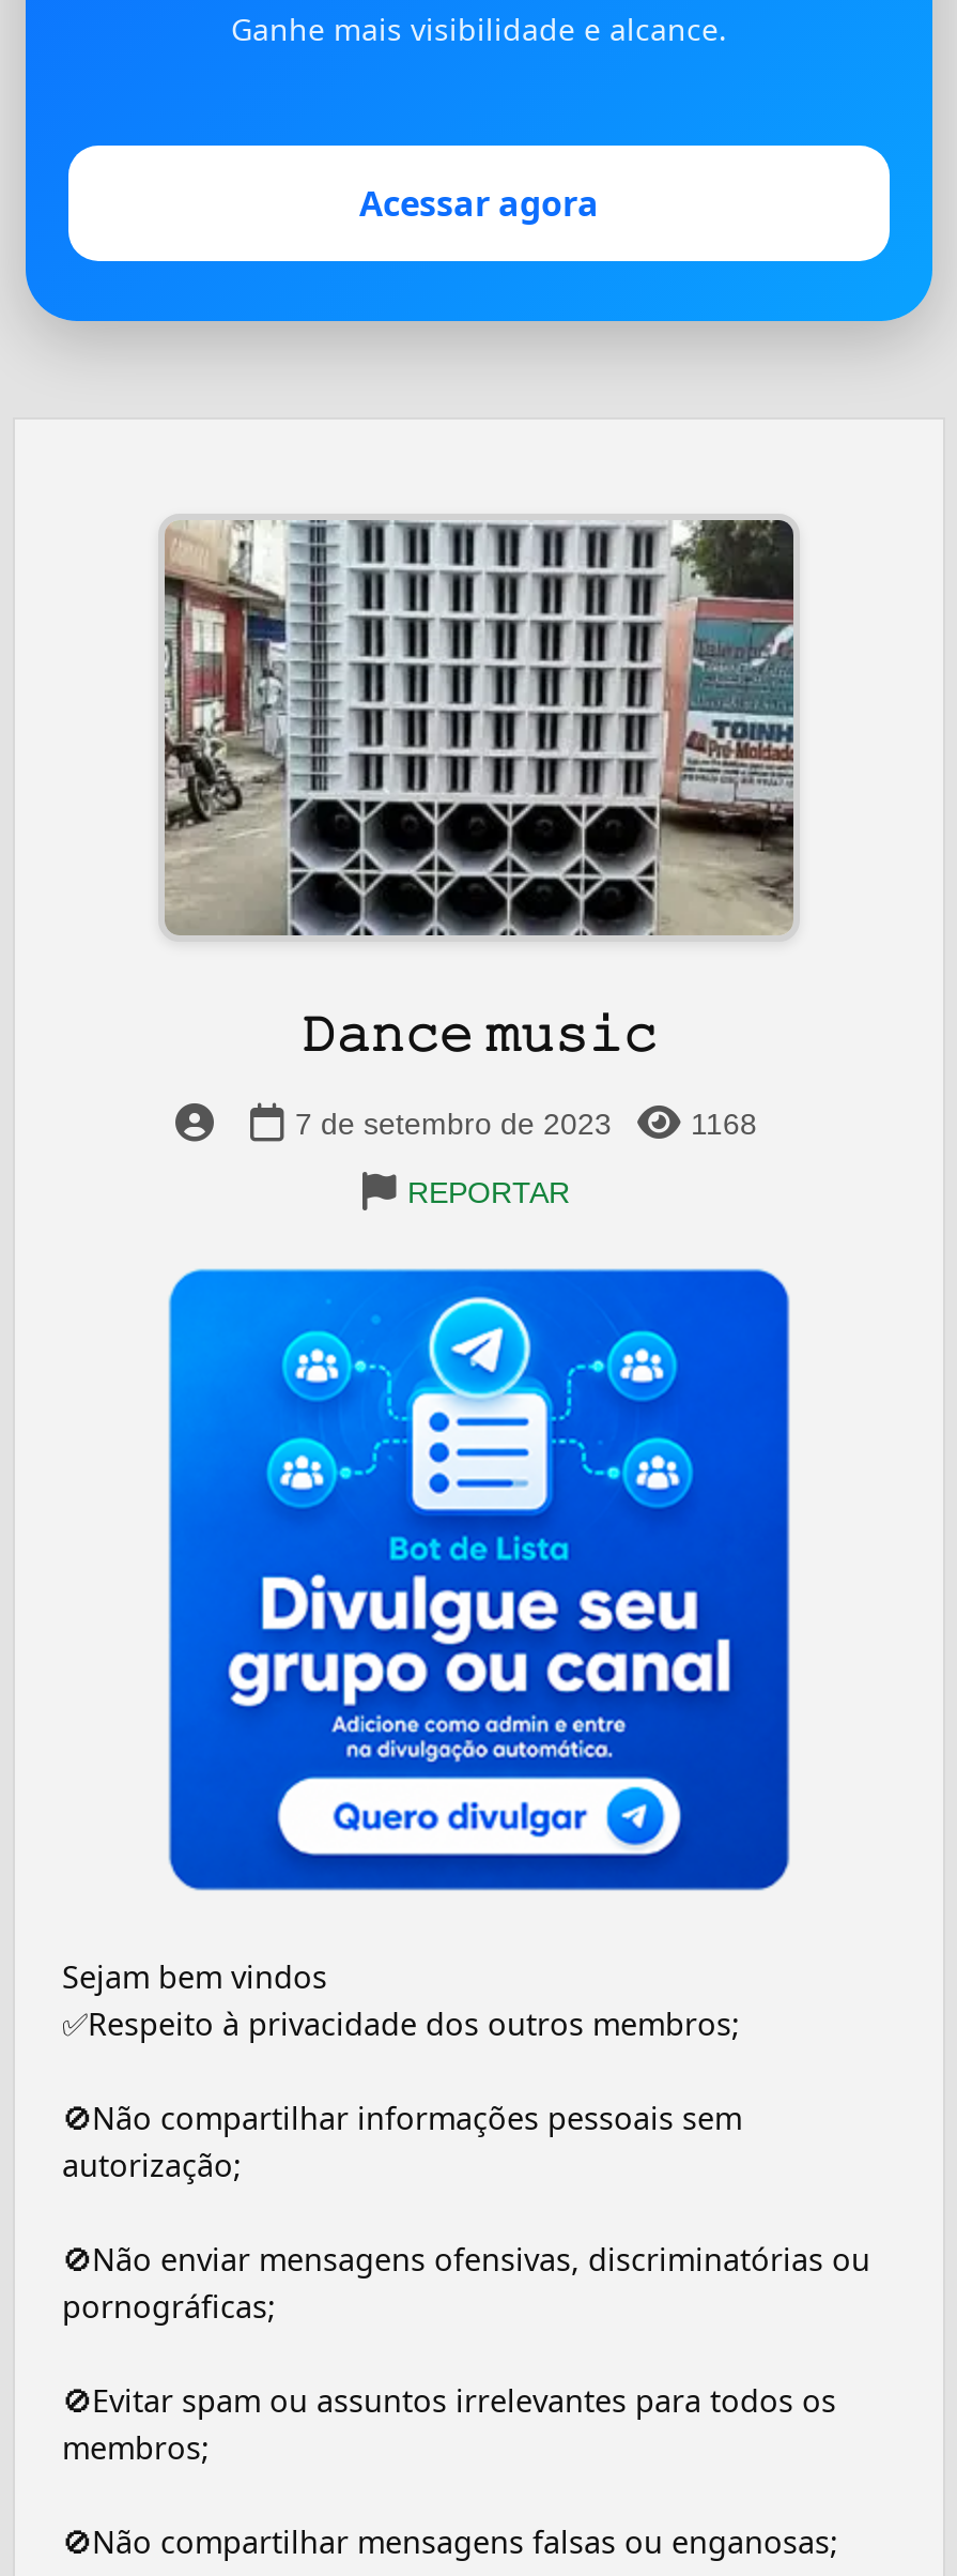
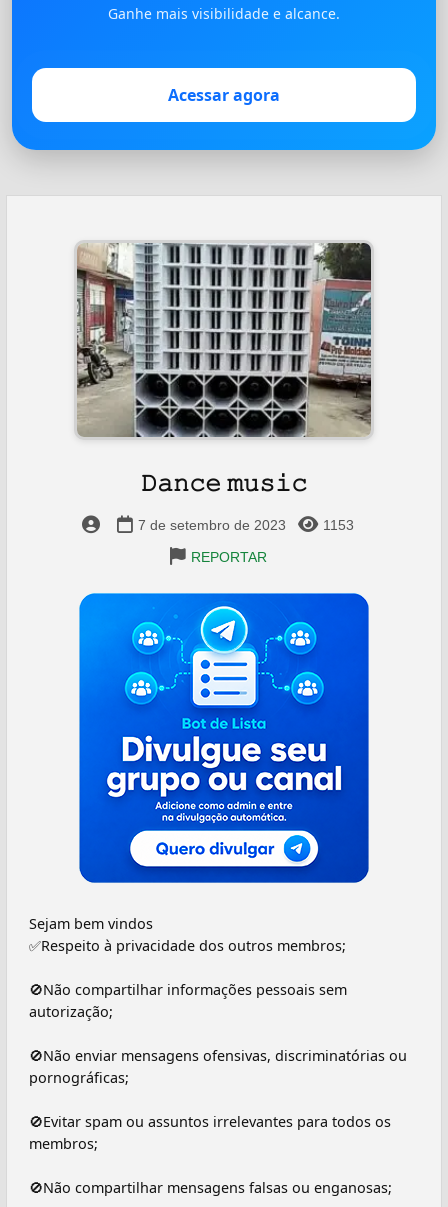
- 1168
+ 1153
